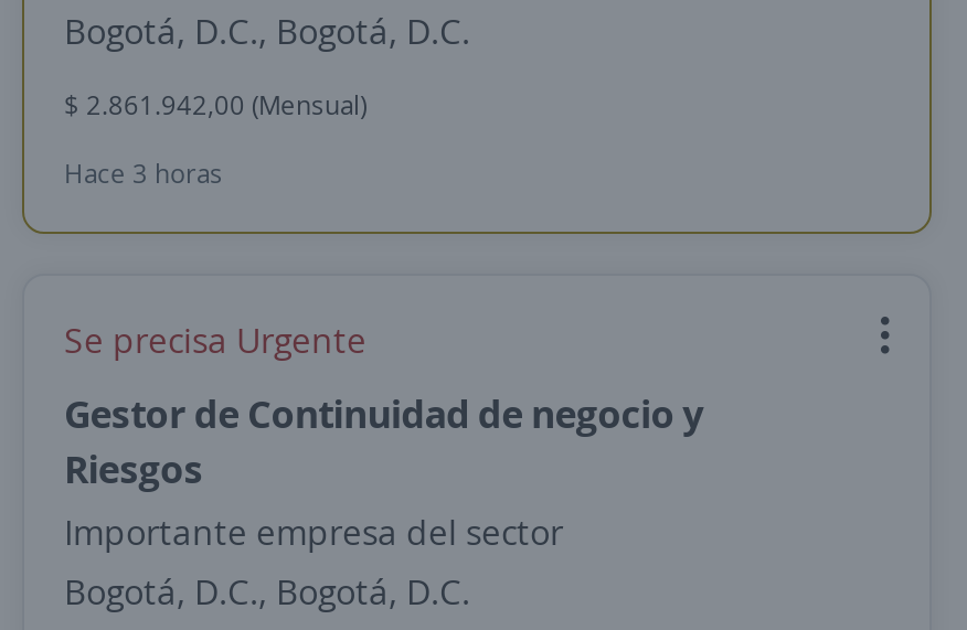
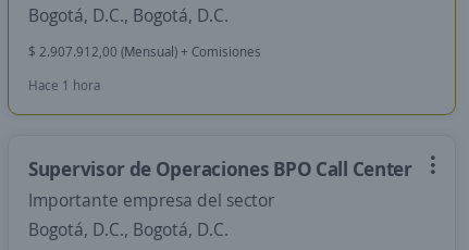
- $ 2.861.942,00 (Mensual)
+ $ 2.907.912,00 (Mensual) + Comisiones

- Hace 3 horas
+ Hace 1 hora

- Se precisa Urgente
- Gestor de Continuidad de negocio y
- Riesgos
+ Supervisor de Operaciones BPO Call Center
